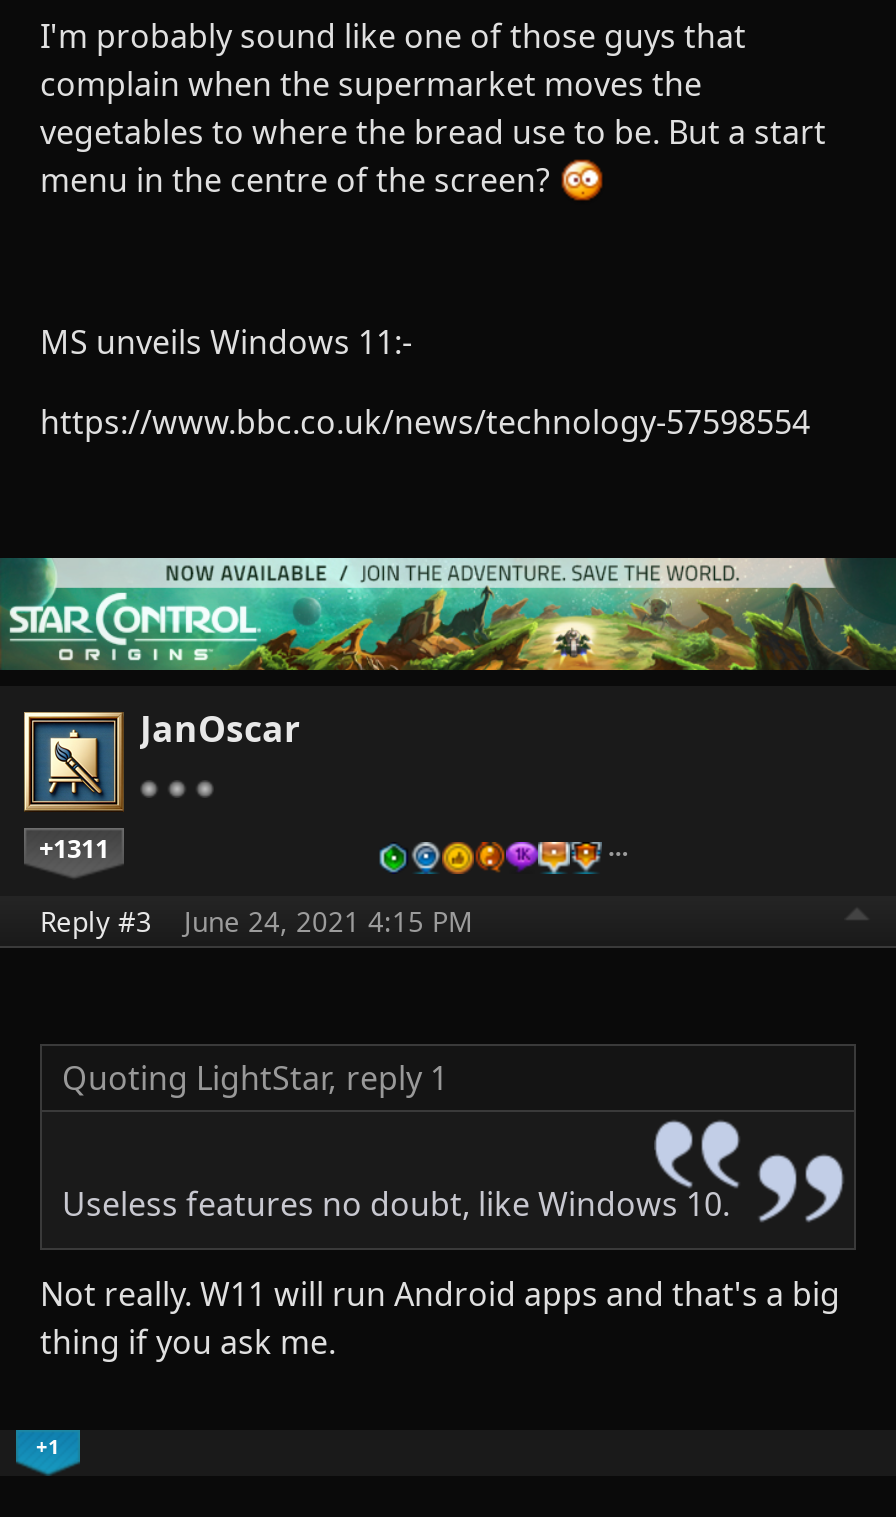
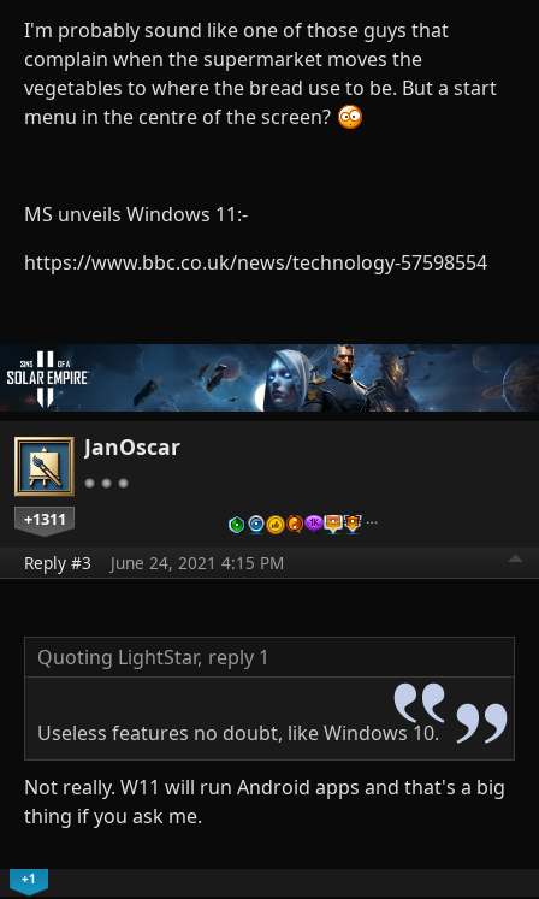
- [image]
+ [image]
